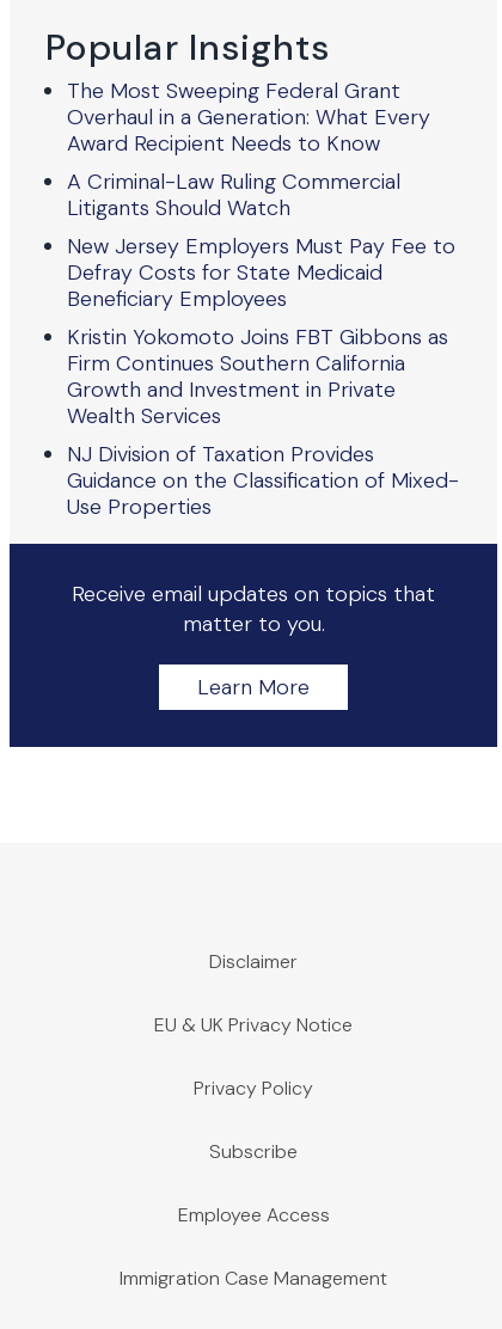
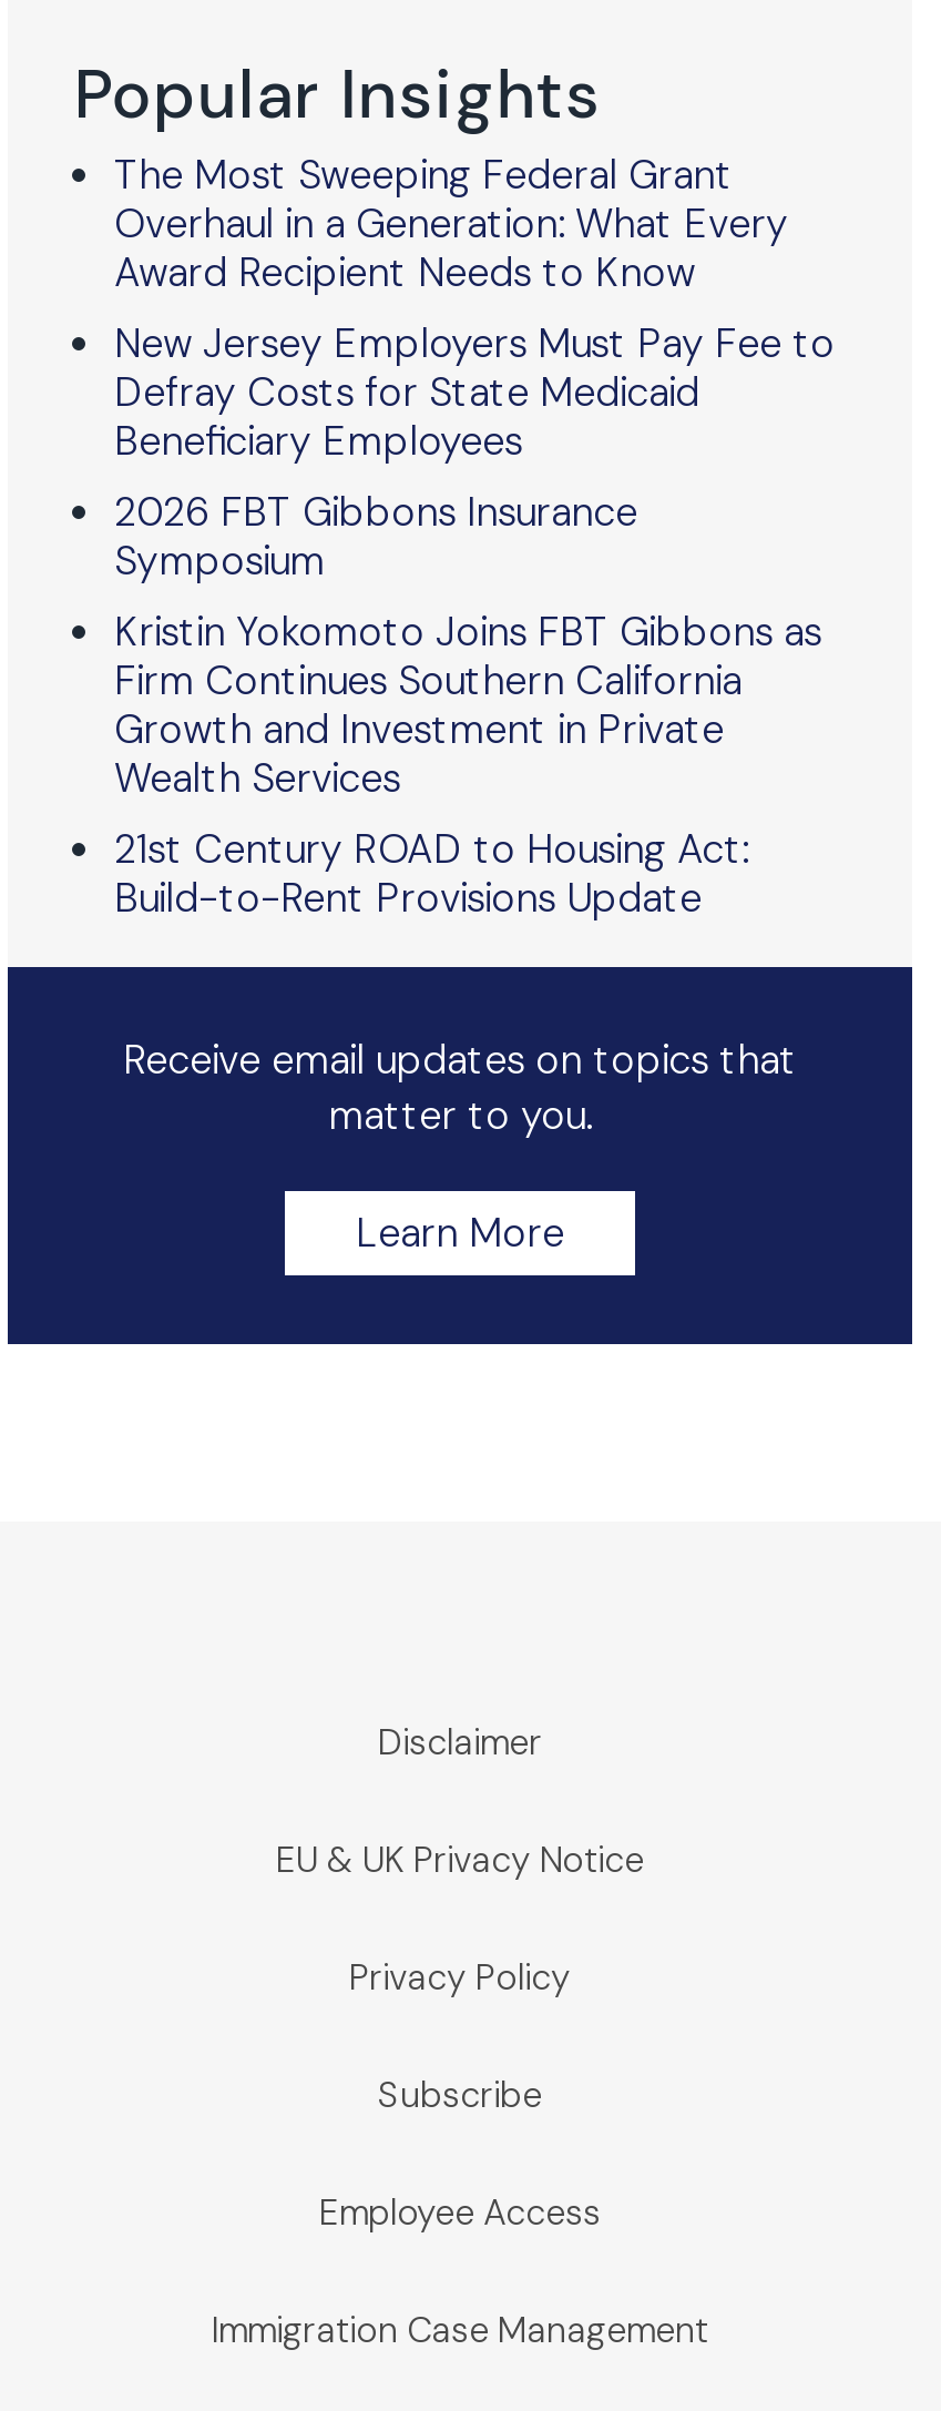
- A Criminal-Law Ruling Commercial
- Litigants Should Watch

moved up: New Jersey Employers Must Pay Fee to | Defray Costs for State Medicaid | Beneficiary Employees

+ 2026 FBT Gibbons Insurance
+ Symposium

- NJ Division of Taxation Provides
- Guidance on the Classification of Mixed-
- Use Properties
+ 21st Century ROAD to Housing Act:
+ Build-to-Rent Provisions Update
